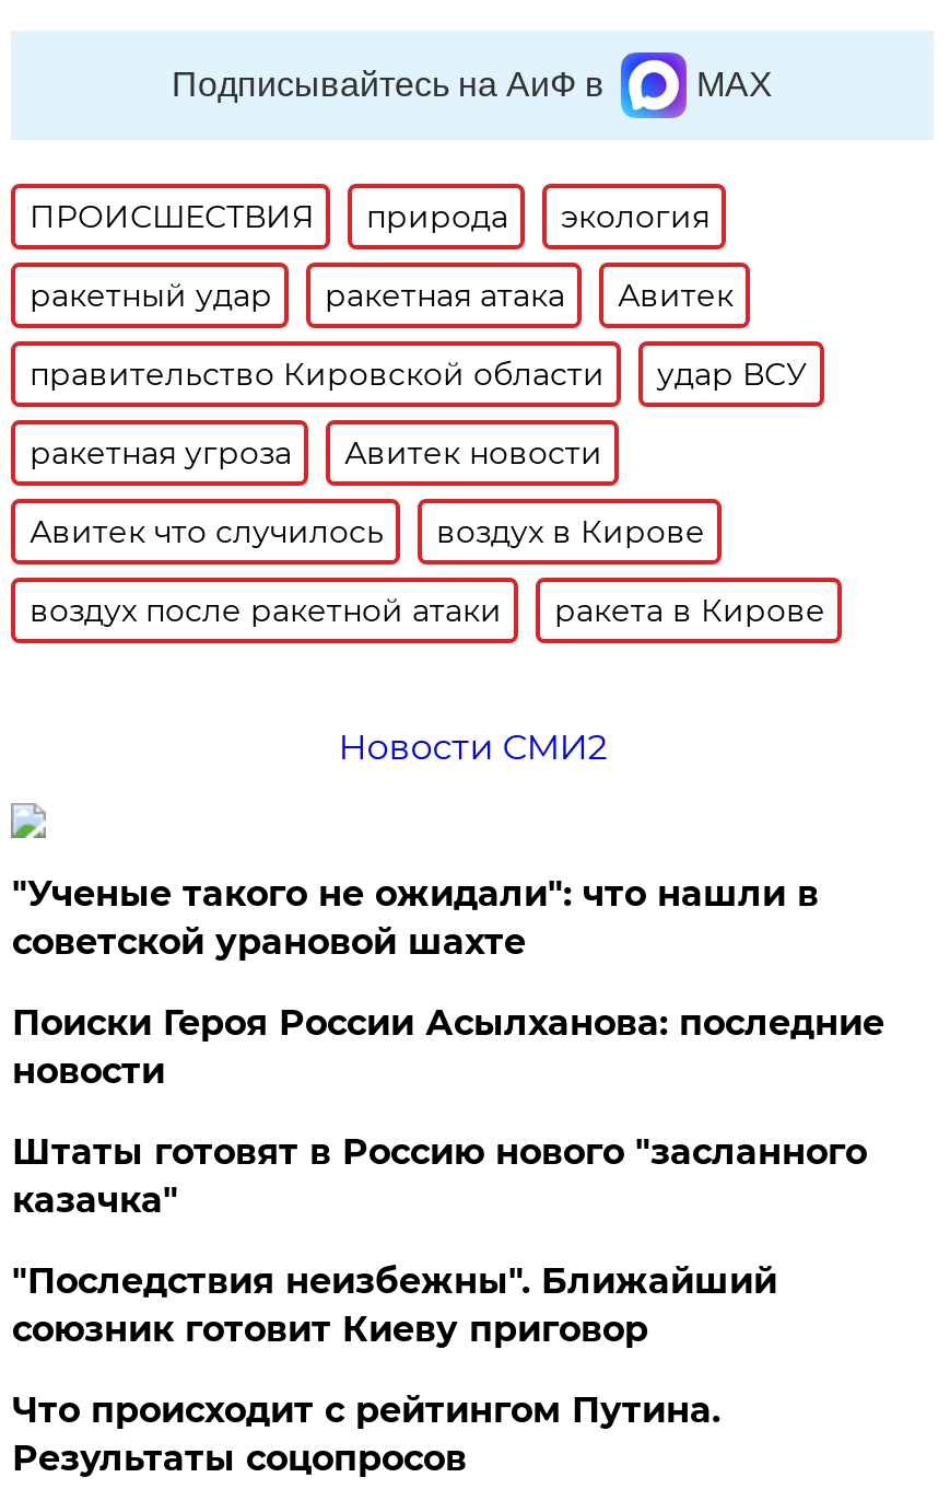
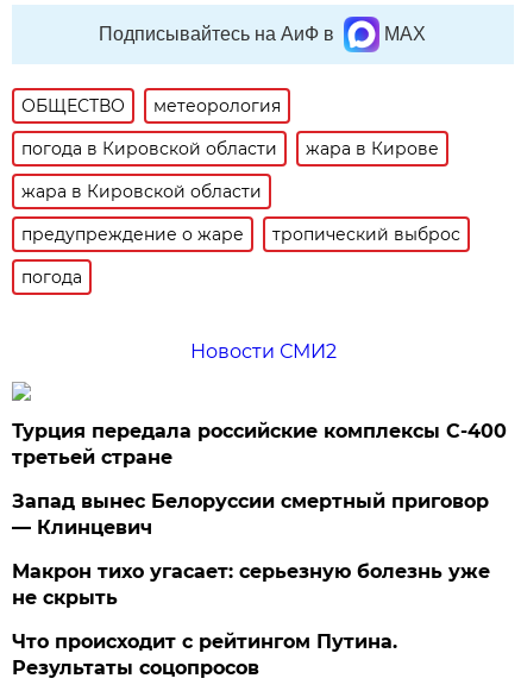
- ПРОИСШЕСТВИЯ
- природа
- экология
- ракетный удар
- ракетная атака
- Авитек
- правительство Кировской области
- удар ВСУ
- ракетная угроза
- Авитек новости
- Авитек что случилось
- воздух в Кирове
- воздух после ракетной атаки
- ракета в Кирове
+ ОБЩЕСТВО
+ метеорология
+ погода в Кировской области
+ жара в Кирове
+ жара в Кировской области
+ предупреждение о жаре
+ тропический выброс
+ погода

- "Ученые такого не ожидали": что нашли в
- советской урановой шахте
- Поиски Героя России Асылханова: последние
- новости
- Штаты готовят в Россию нового "засланного
- казачка"
- "Последствия неизбежны". Ближайший
- союзник готовит Киеву приговор
+ Турция передала российские комплексы С-400
+ третьей стране
+ Запад вынес Белоруссии смертный приговор
+ — Клинцевич
+ Макрон тихо угасает: серьезную болезнь уже
+ не скрыть
